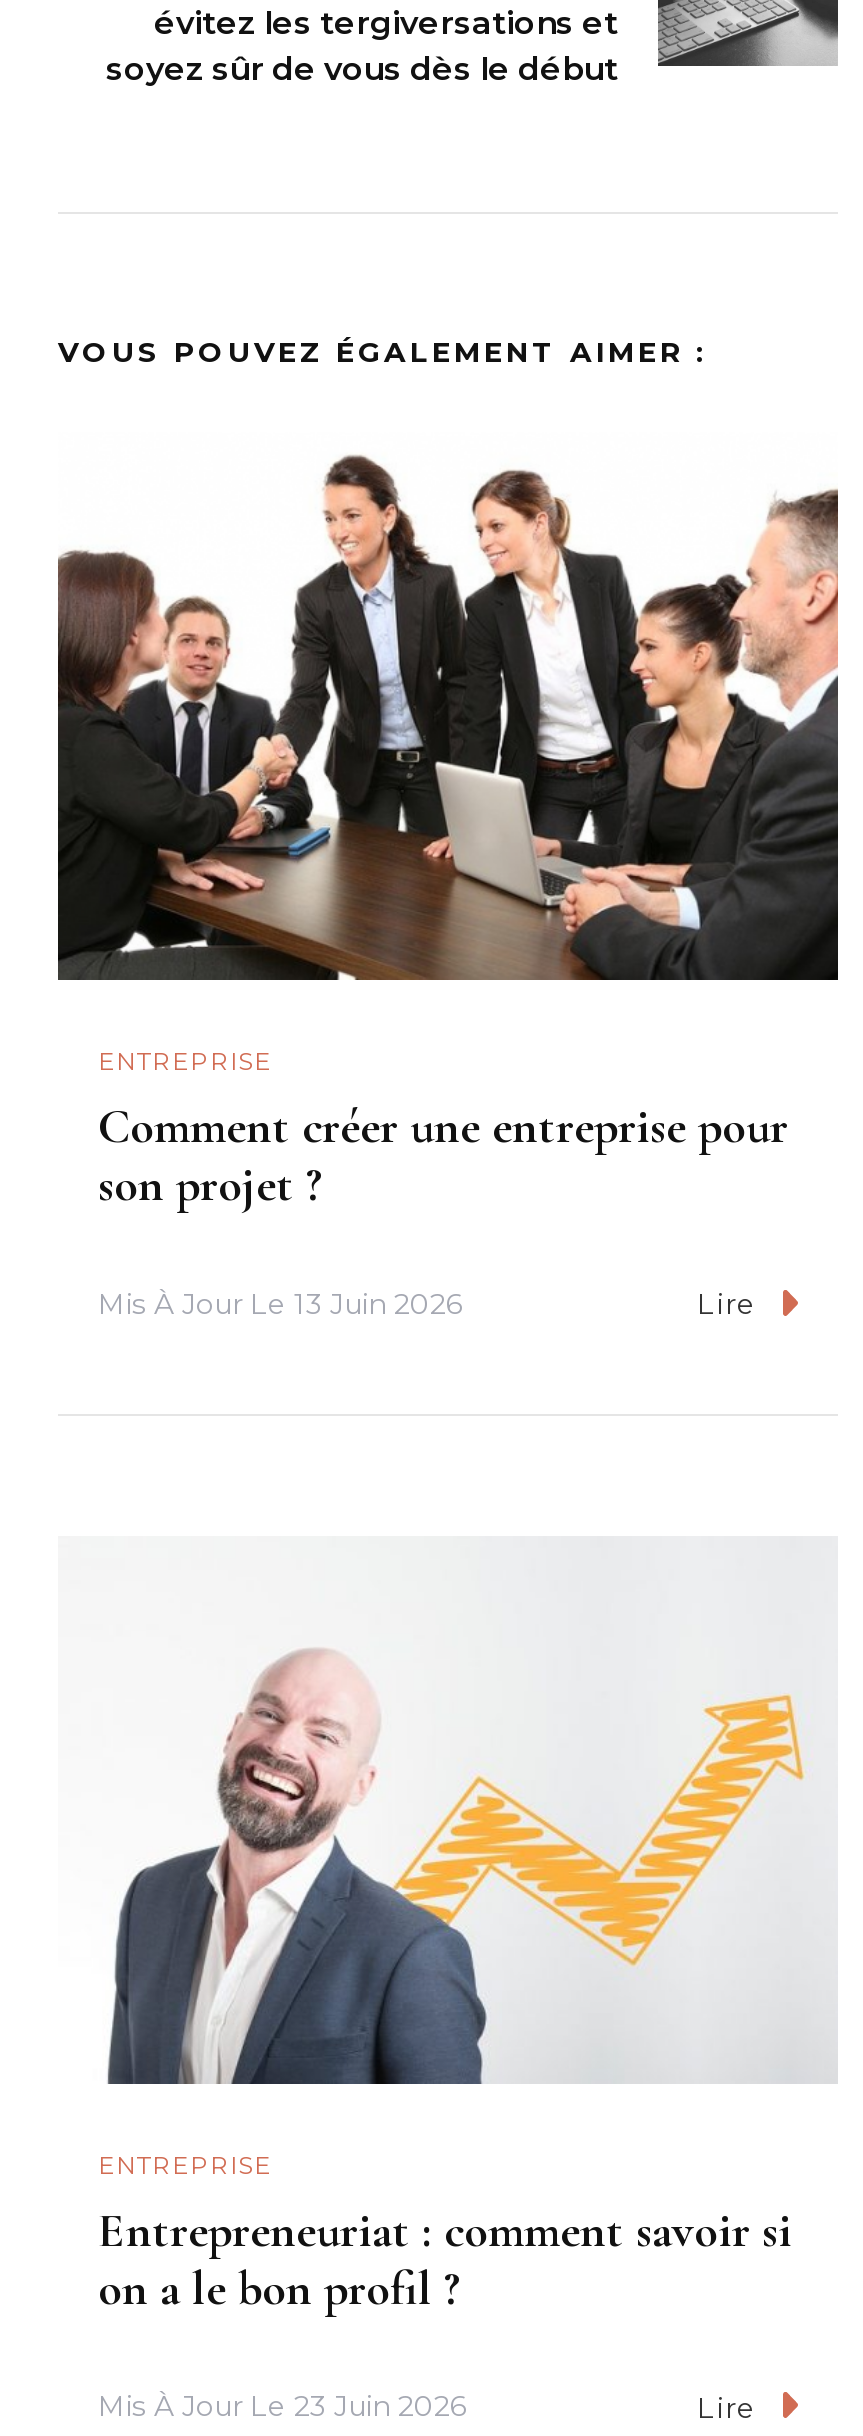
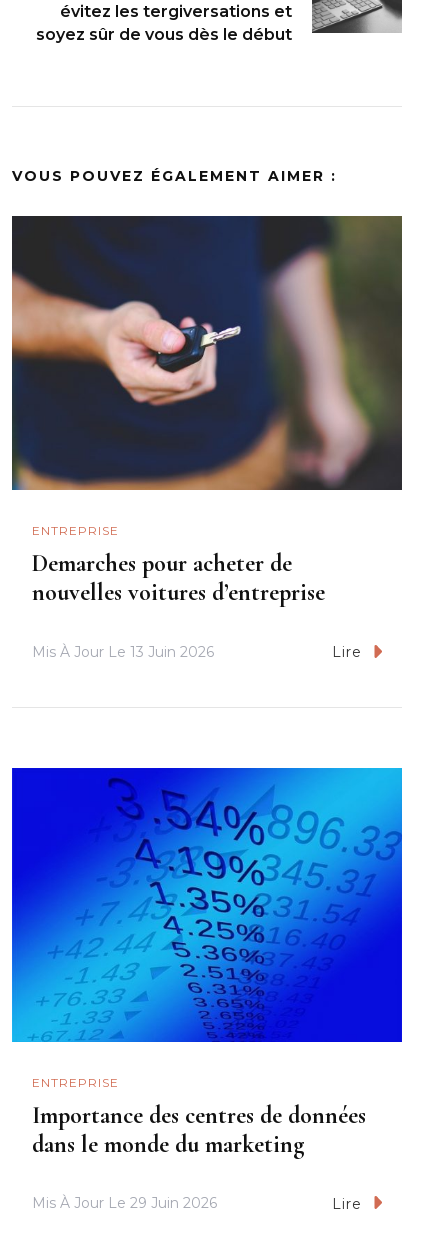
- [image]
+ [image]

- Comment créer une entreprise pour
- son projet ?
+ Demarches pour acheter de
+ nouvelles voitures d’entreprise

- [image]
+ [image]

- Entrepreneuriat : comment savoir si
- on a le bon profil ?
+ Importance des centres de données
+ dans le monde du marketing

- Mis À Jour Le 23 Juin 2026
+ Mis À Jour Le 29 Juin 2026
